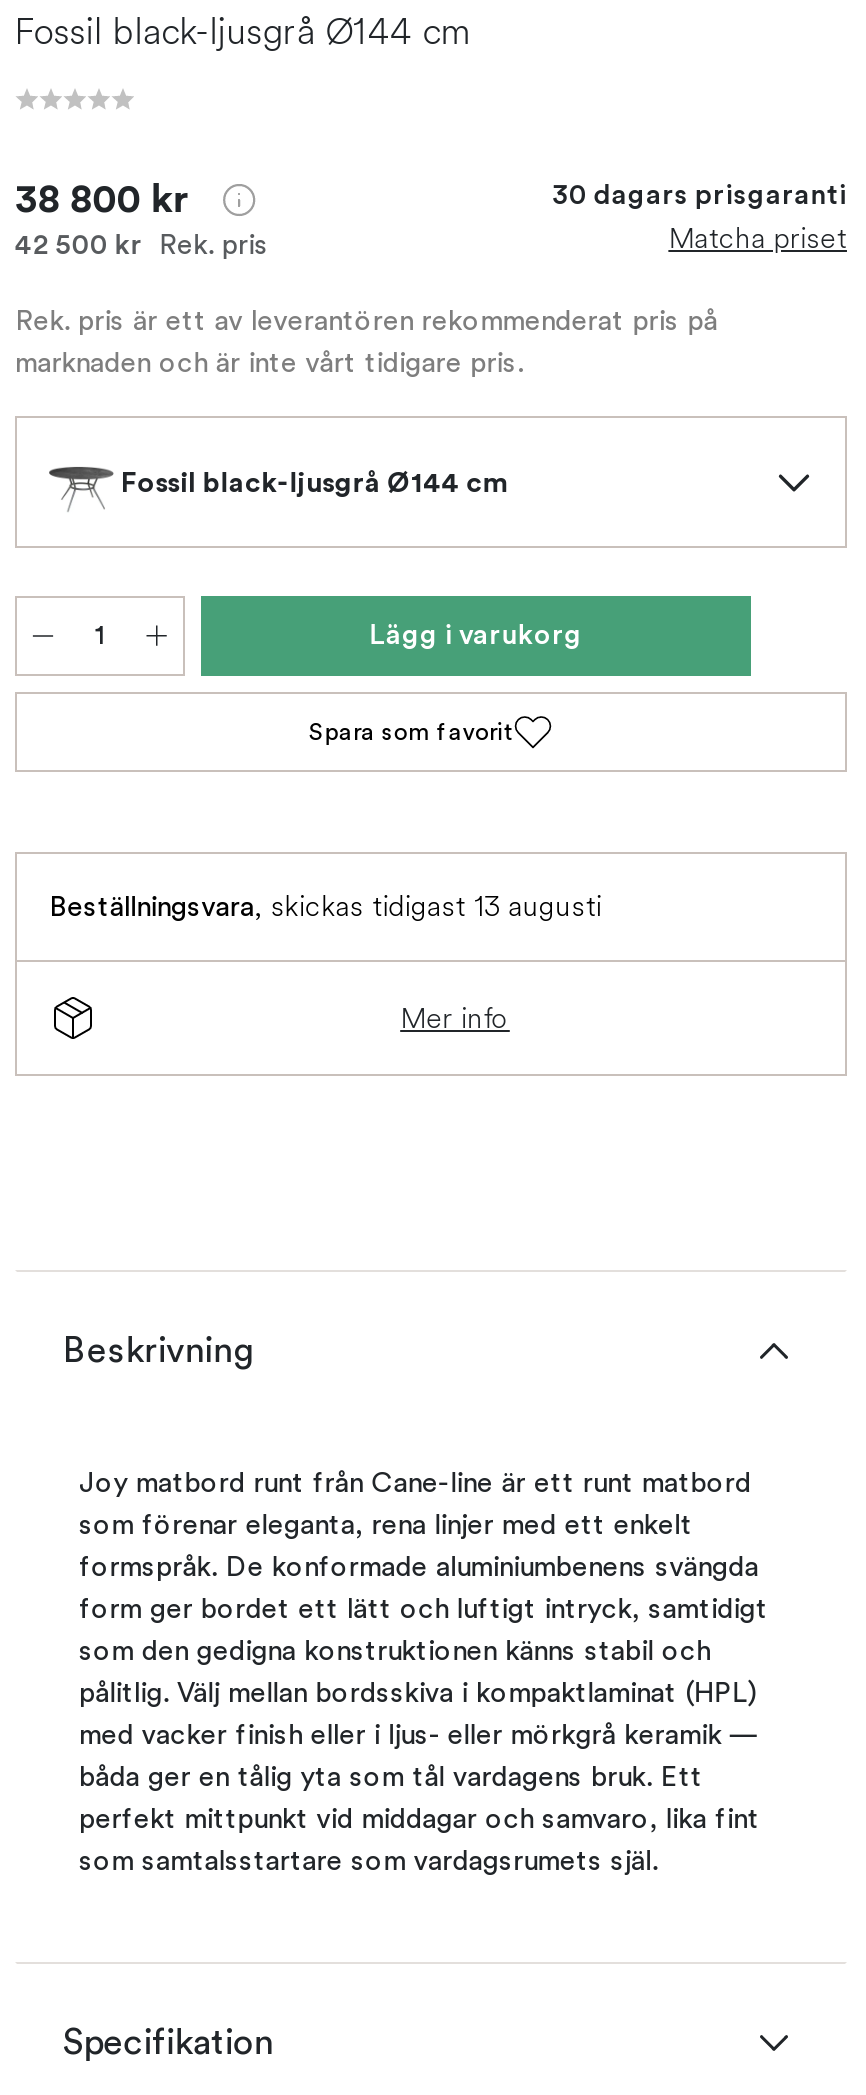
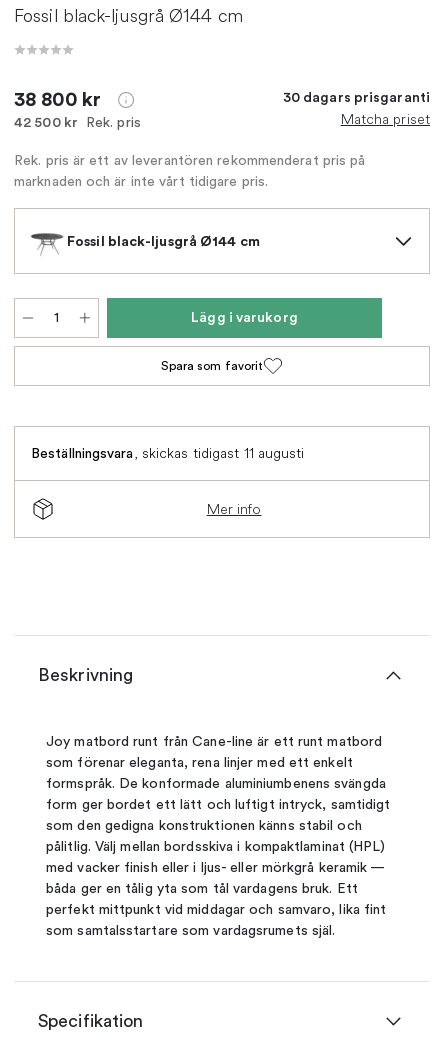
- Beställningsvara, skickas tidigast 13 augusti
+ Beställningsvara, skickas tidigast 11 augusti
